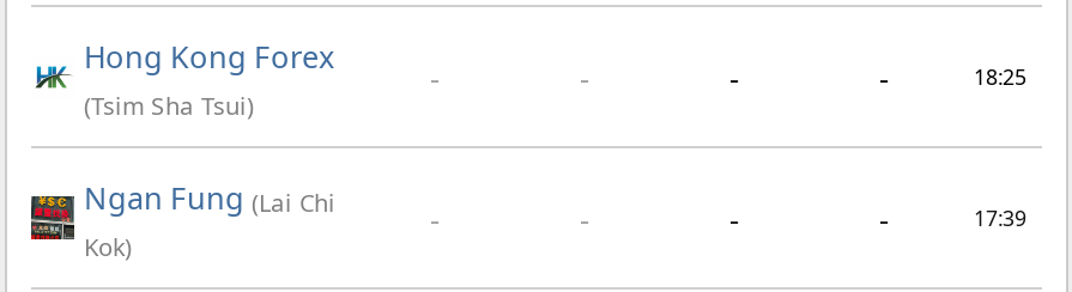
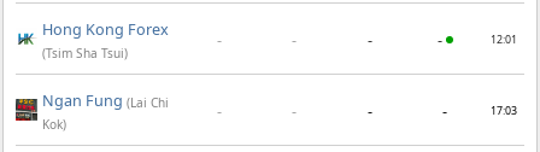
- 18:25
+ 12:01

- 17:39
+ 17:03
